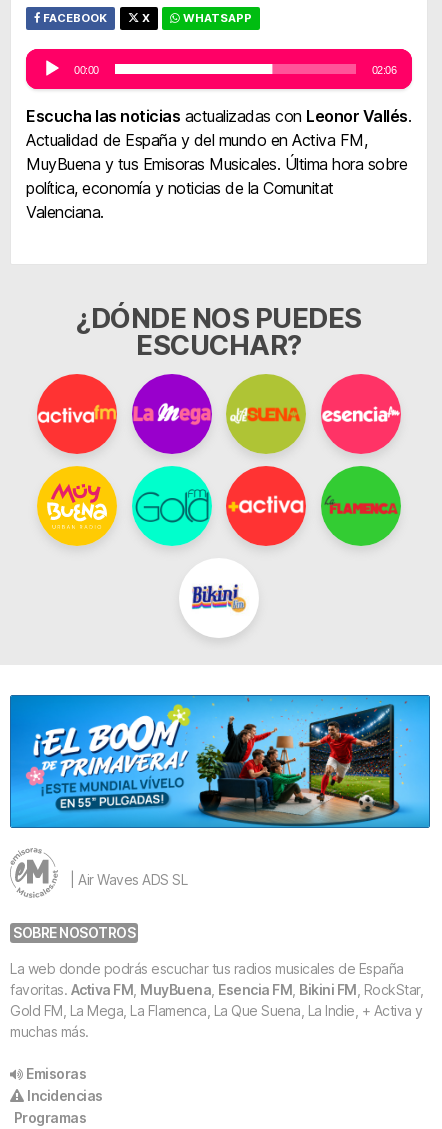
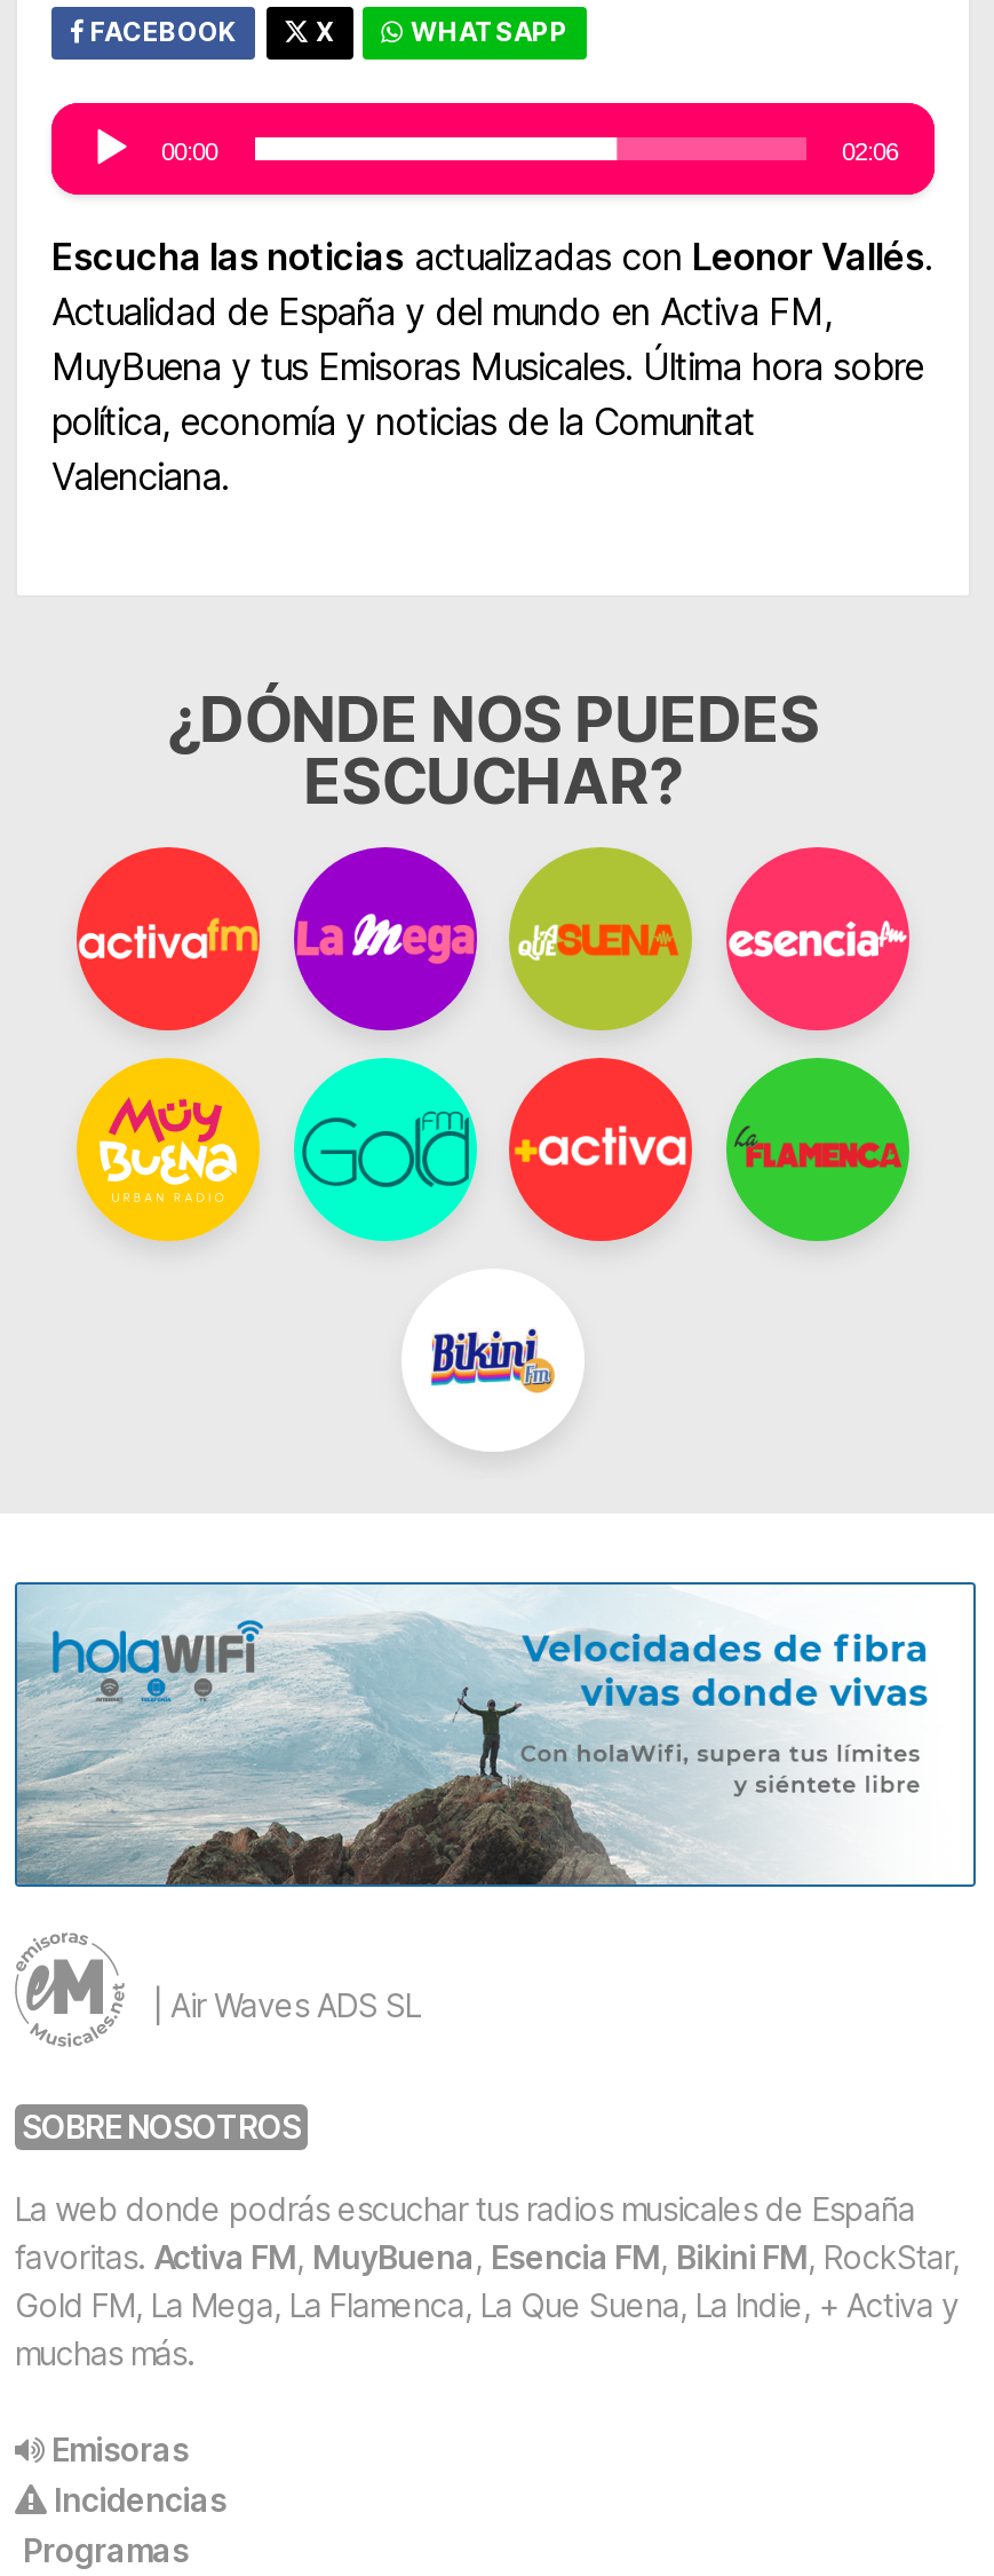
- [image]
+ [image]
